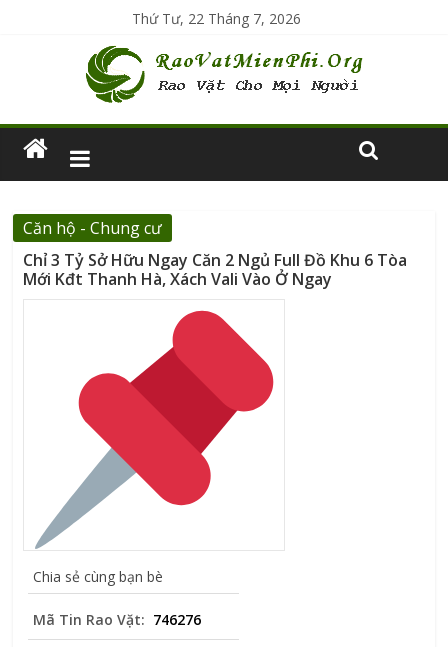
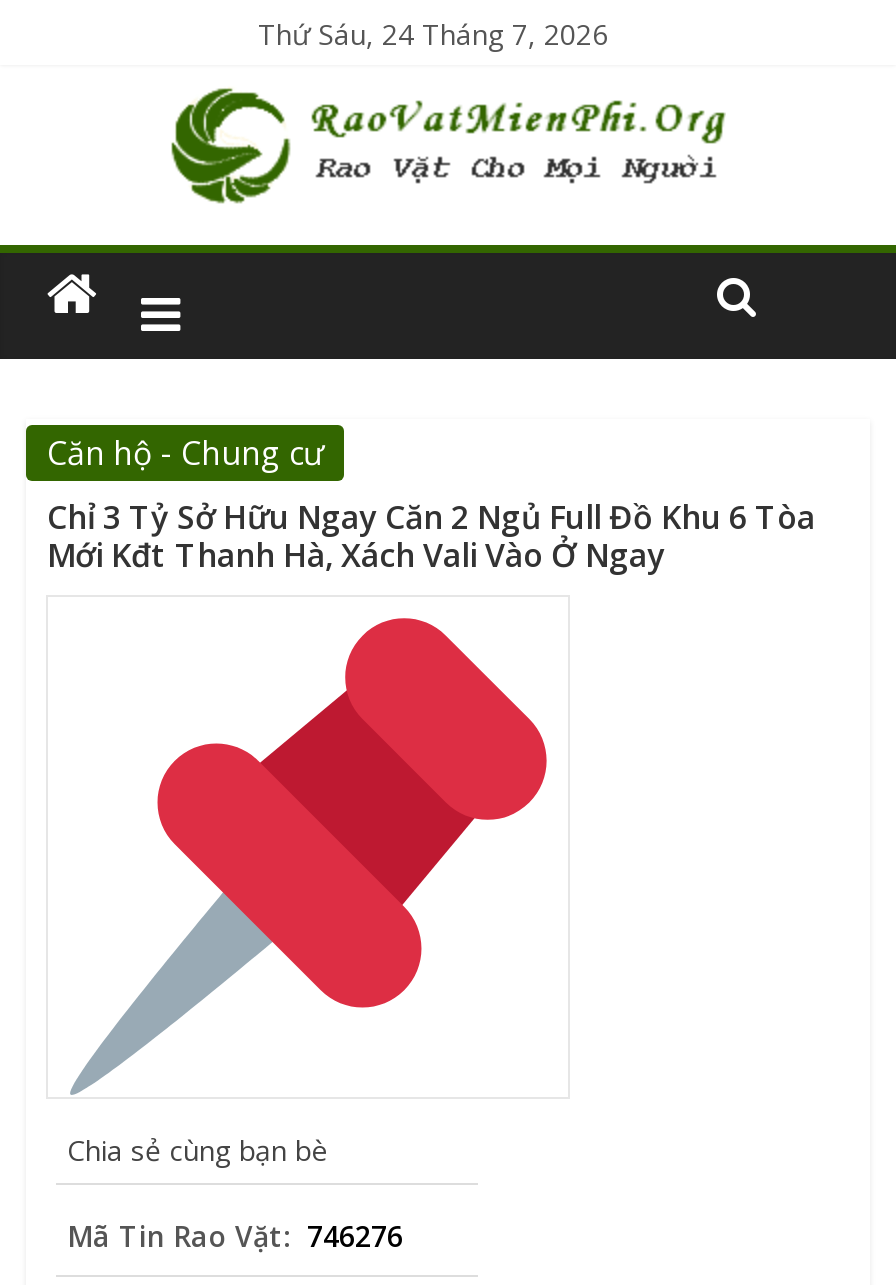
- Thứ Tư, 22 Tháng 7, 2026
+ Thứ Sáu, 24 Tháng 7, 2026
